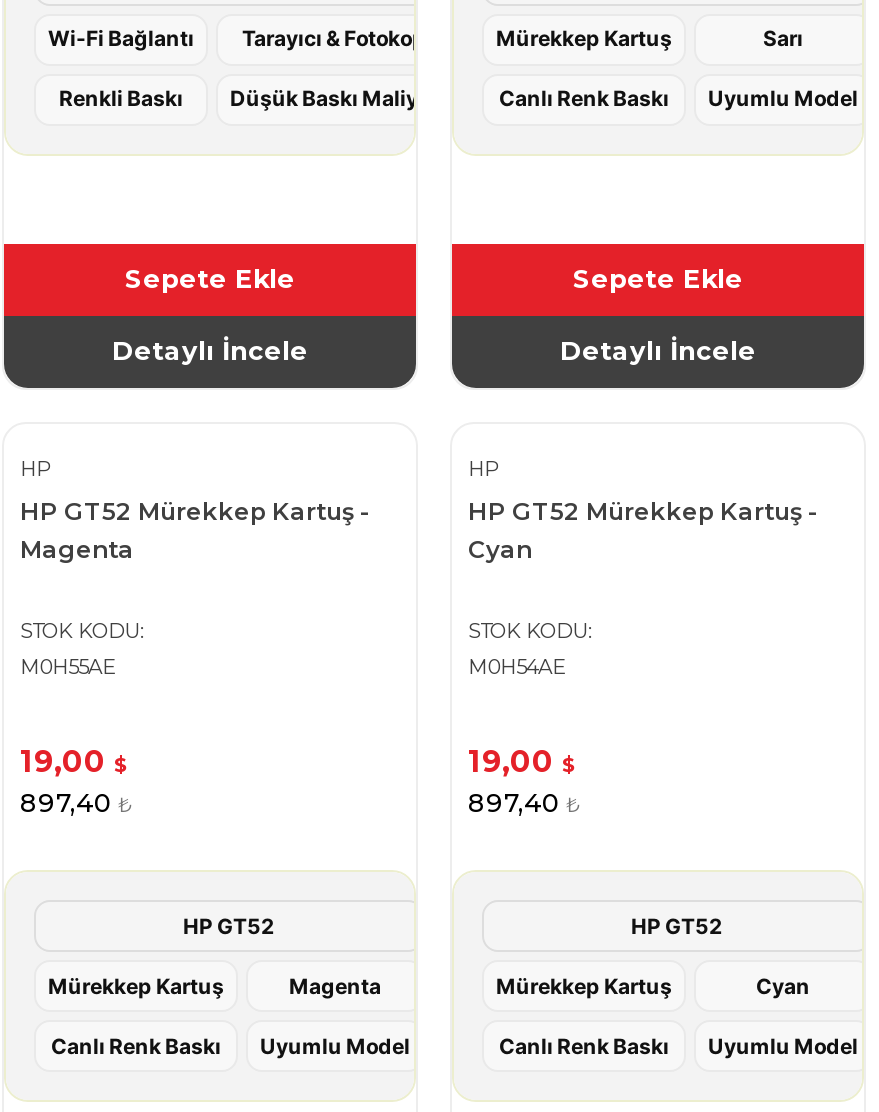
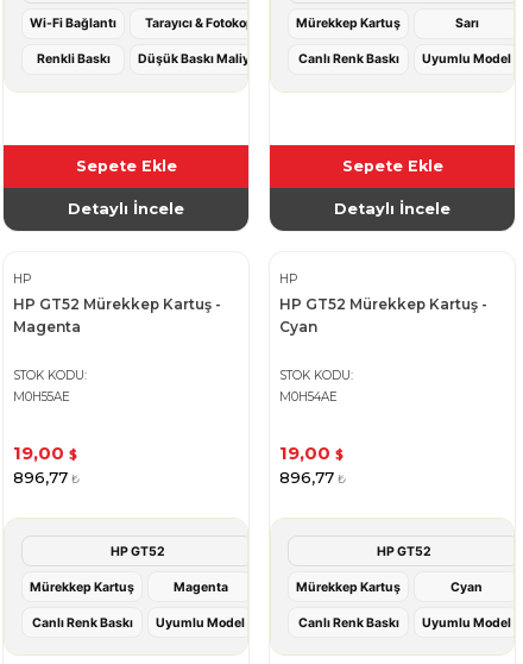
- 897,40 ₺
+ 896,77 ₺

- 897,40 ₺
+ 896,77 ₺
